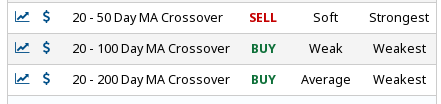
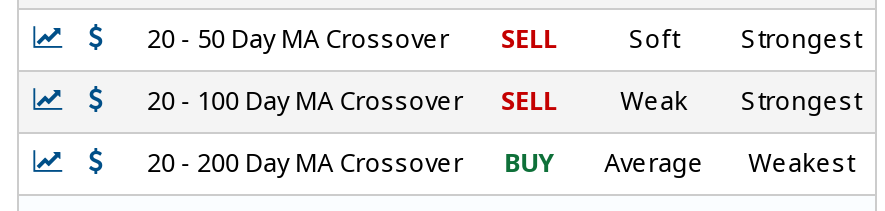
- BUY
+ SELL

- Weakest
+ Strongest
